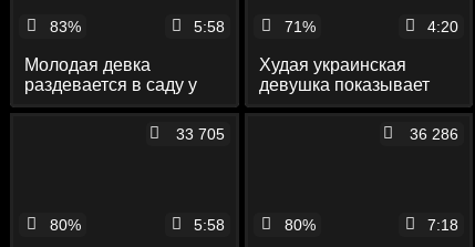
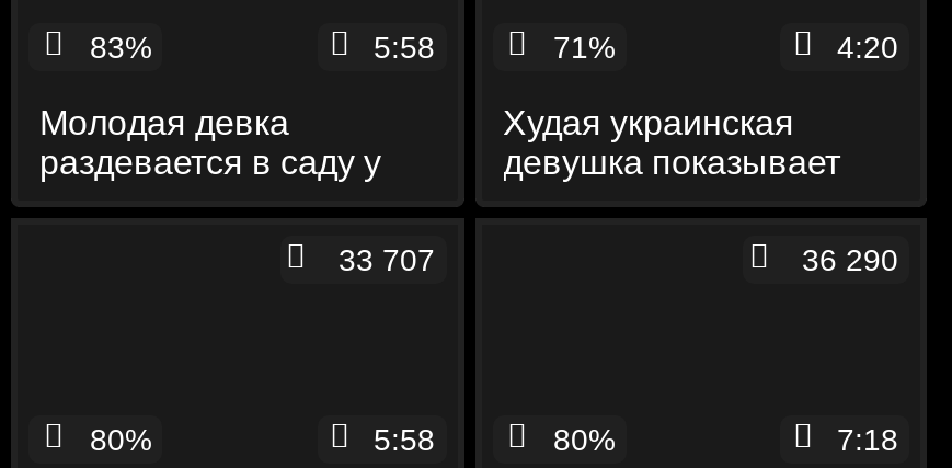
- 33 705
+ 33 707

- 36 286
+ 36 290
